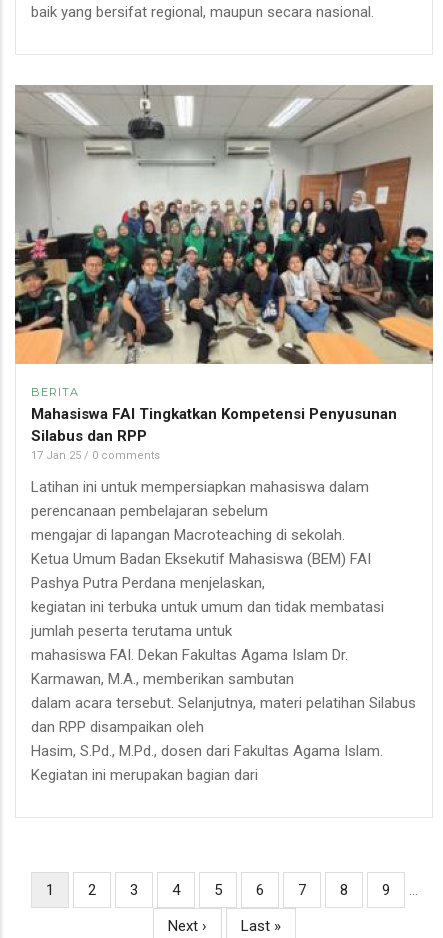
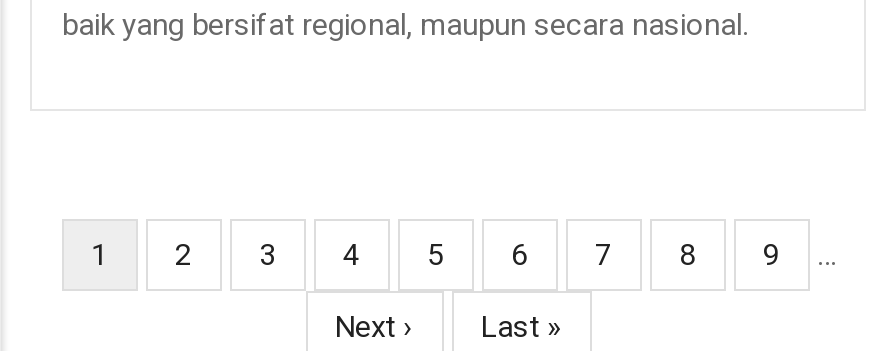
- [image]
- BERITA
- Mahasiswa FAI Tingkatkan Kompetensi Penyusunan
- Silabus dan RPP
- 17 Jan 25 / 0 comments
- Latihan ini untuk mempersiapkan mahasiswa dalam
- perencanaan pembelajaran sebelum
- mengajar di lapangan Macroteaching di sekolah.
- Ketua Umum Badan Eksekutif Mahasiswa (BEM) FAI
- Pashya Putra Perdana menjelaskan,
- kegiatan ini terbuka untuk umum dan tidak membatasi
- jumlah peserta terutama untuk
- mahasiswa FAI. Dekan Fakultas Agama Islam Dr.
- Karmawan, M.A., memberikan sambutan
- dalam acara tersebut. Selanjutnya, materi pelatihan Silabus
- dan RPP disampaikan oleh
- Hasim, S.Pd., M.Pd., dosen dari Fakultas Agama Islam.
- Kegiatan ini merupakan bagian dari
